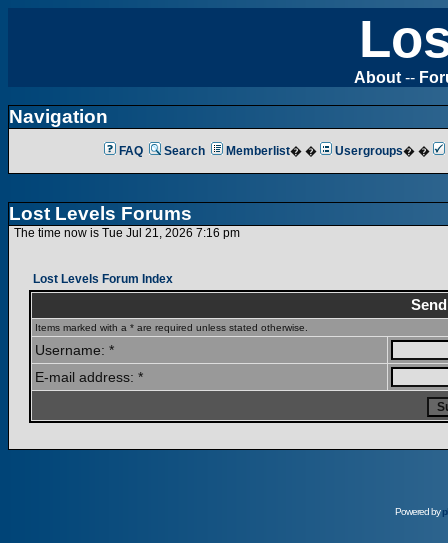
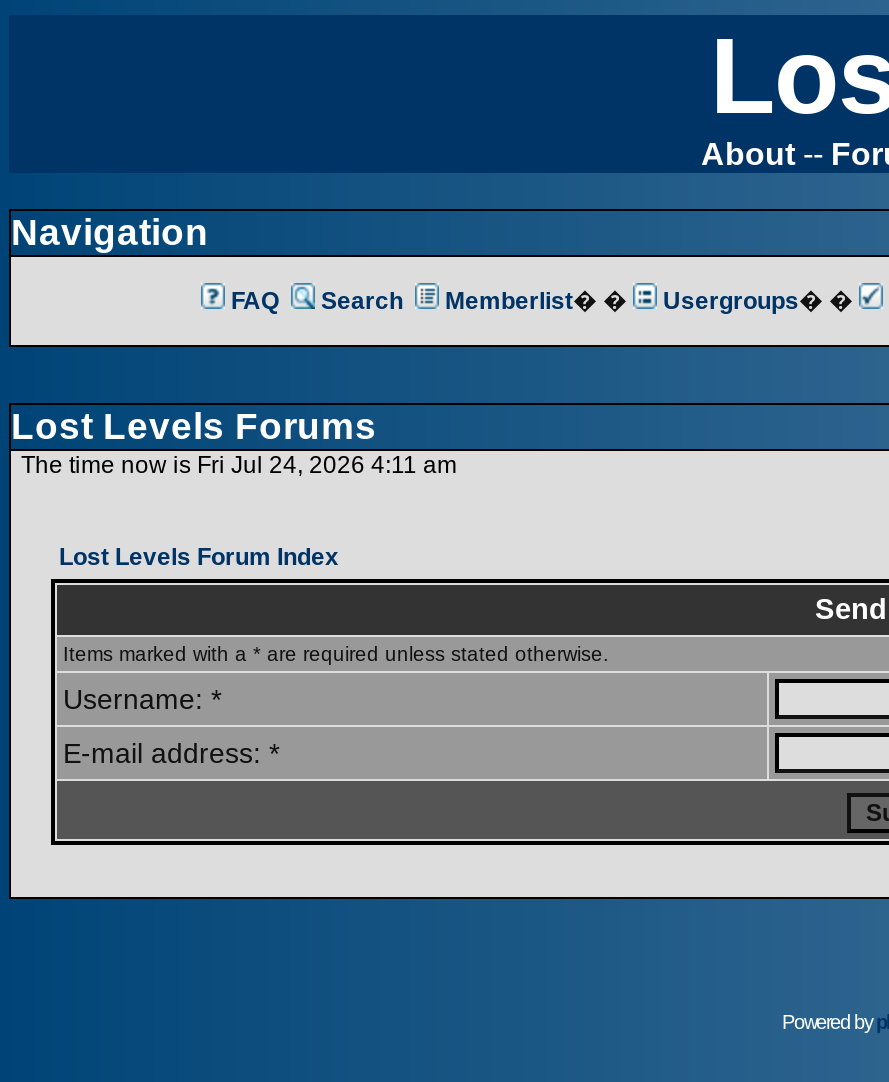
- The time now is Tue Jul 21, 2026 7:16 pm
+ The time now is Fri Jul 24, 2026 4:11 am
